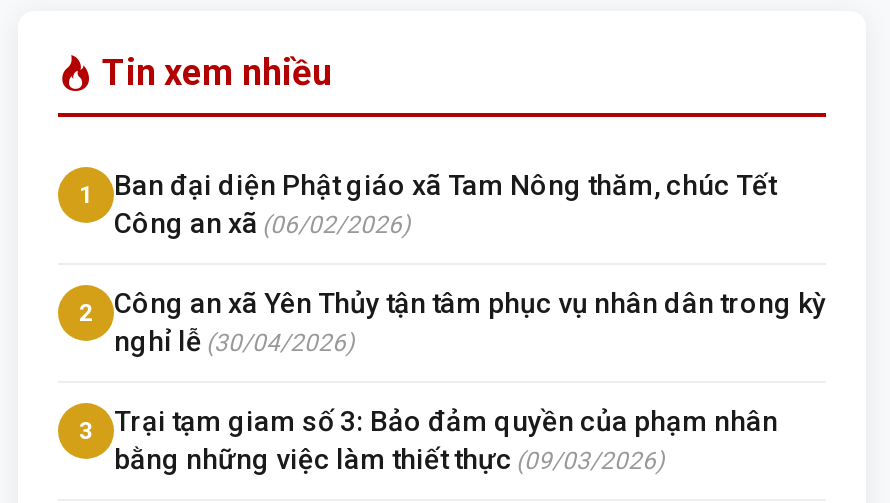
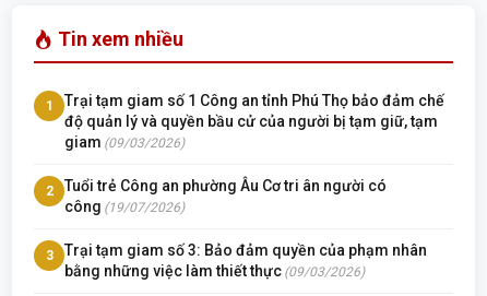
- Ban đại diện Phật giáo xã Tam Nông thăm, chúc Tết
- Công an xã (06/02/2026)
+ Trại tạm giam số 1 Công an tỉnh Phú Thọ bảo đảm chế
+ độ quản lý và quyền bầu cử của người bị tạm giữ, tạm
+ giam (09/03/2026)

- Công an xã Yên Thủy tận tâm phục vụ nhân dân trong kỳ
- nghỉ lễ (30/04/2026)
+ Tuổi trẻ Công an phường Âu Cơ tri ân người có
+ công (19/07/2026)
